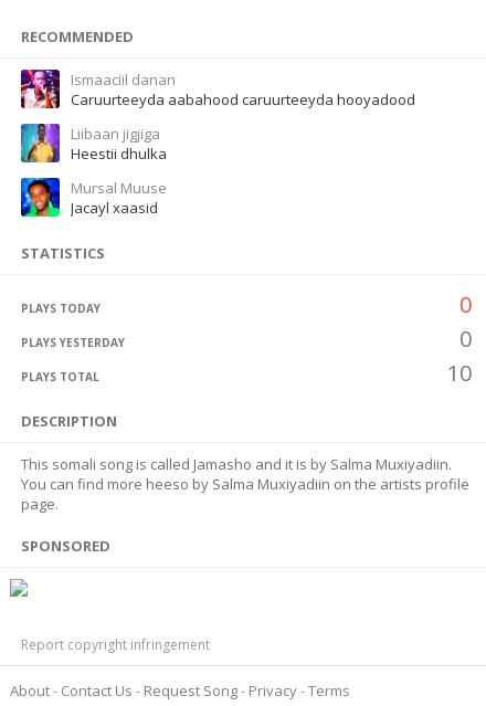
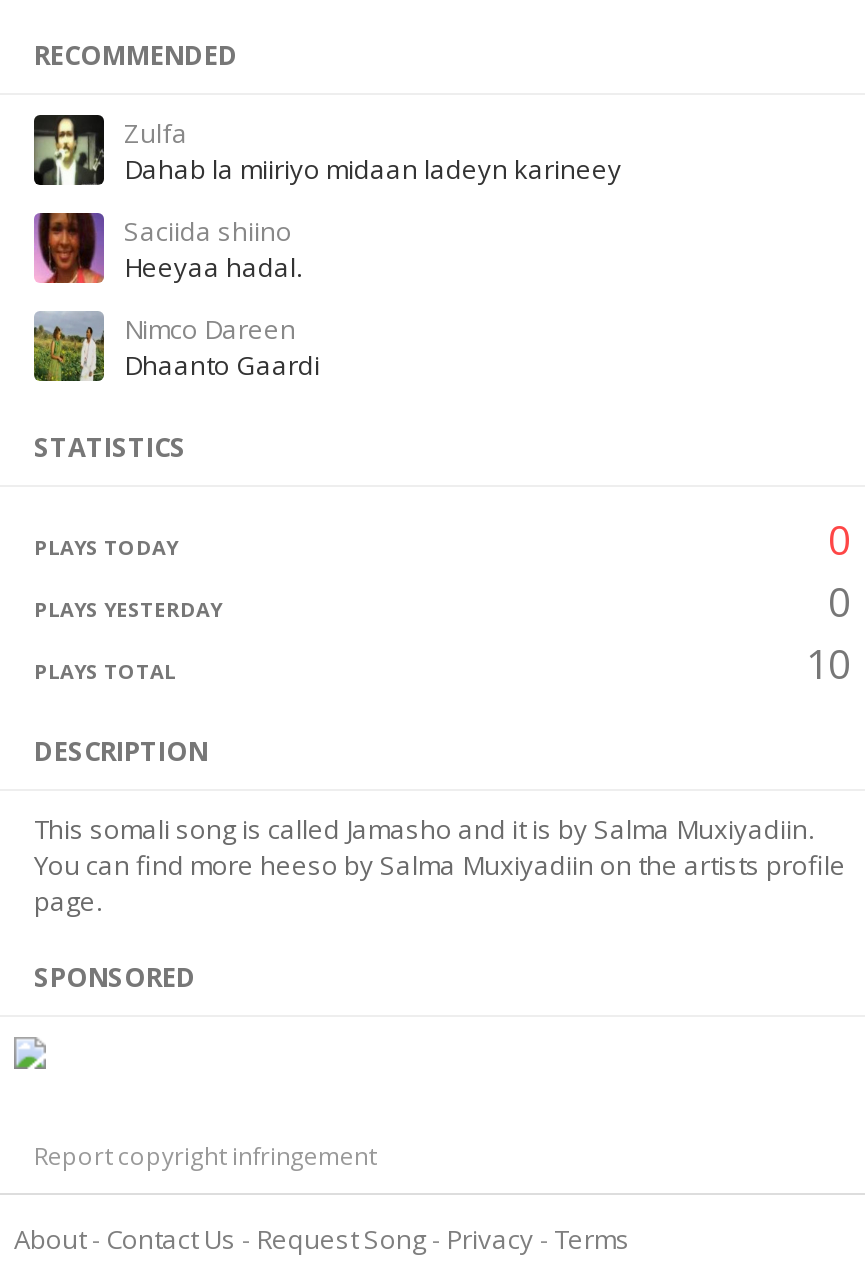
- [image]
- Ismaaciil danan
- Caruurteeyda aabahood caruurteeyda hooyadood
+ [image]
+ Zulfa
+ Dahab la miiriyo midaan ladeyn karineey

- [image]
- Liibaan jigjiga
- Heestii dhulka
+ [image]
+ Saciida shiino
+ Heeyaa hadal.

- [image]
- Mursal Muuse
- Jacayl xaasid
+ [image]
+ Nimco Dareen
+ Dhaanto Gaardi
